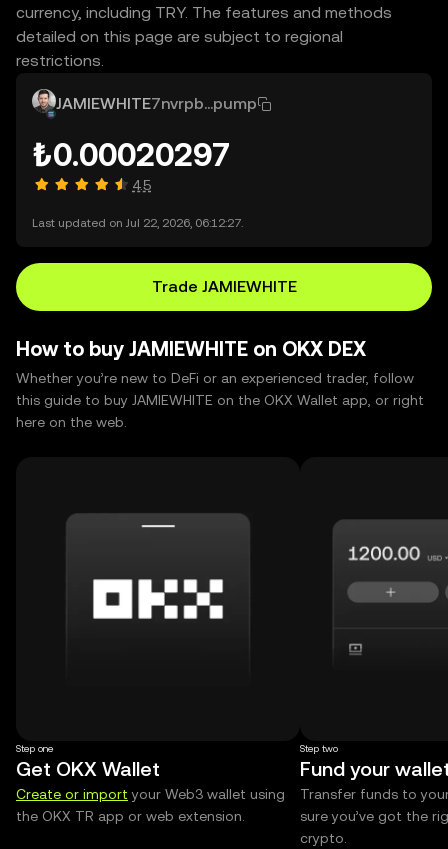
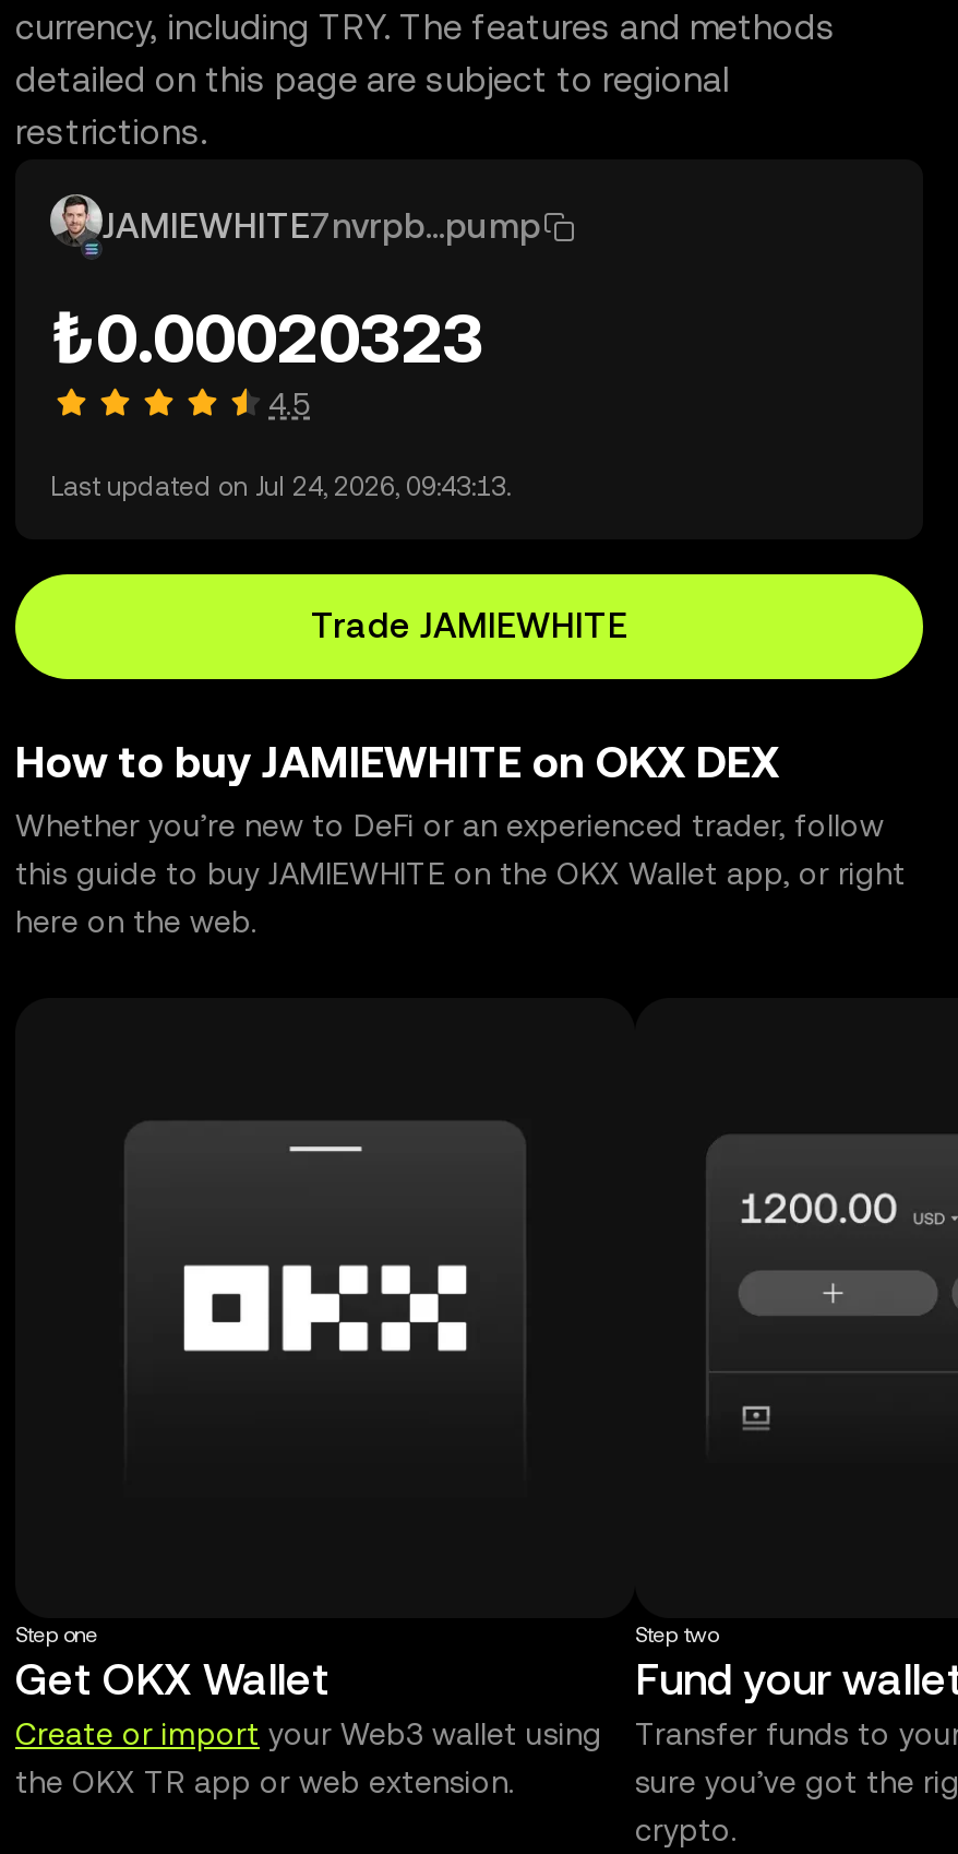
- ₺0.00020297
+ ₺0.00020323

- Last updated on Jul 22, 2026, 06:12:27.
+ Last updated on Jul 24, 2026, 09:43:13.
